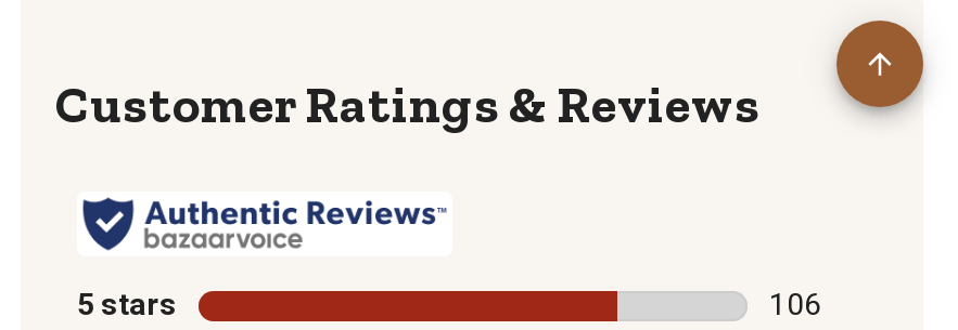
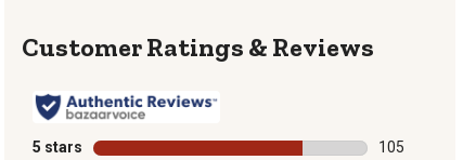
- [image]

- 106
+ 105
